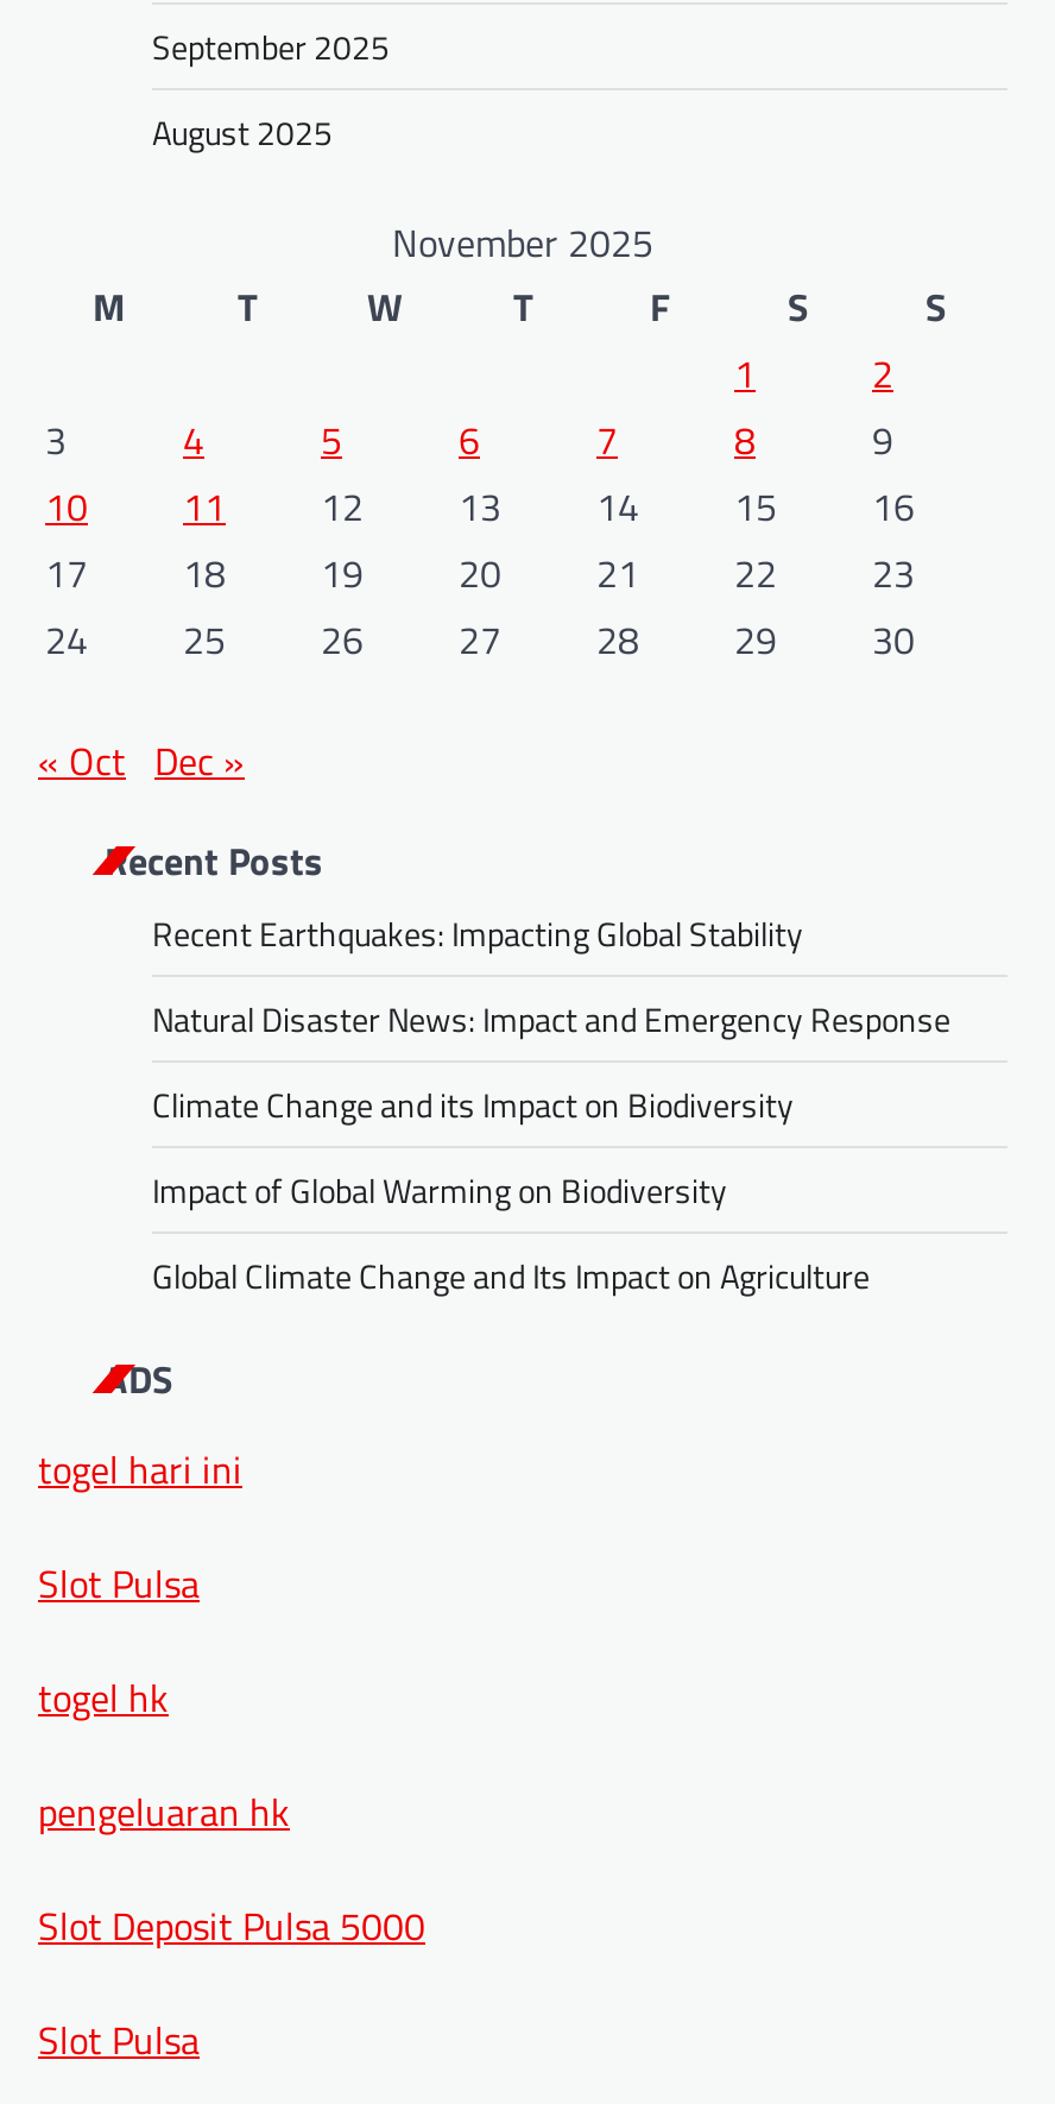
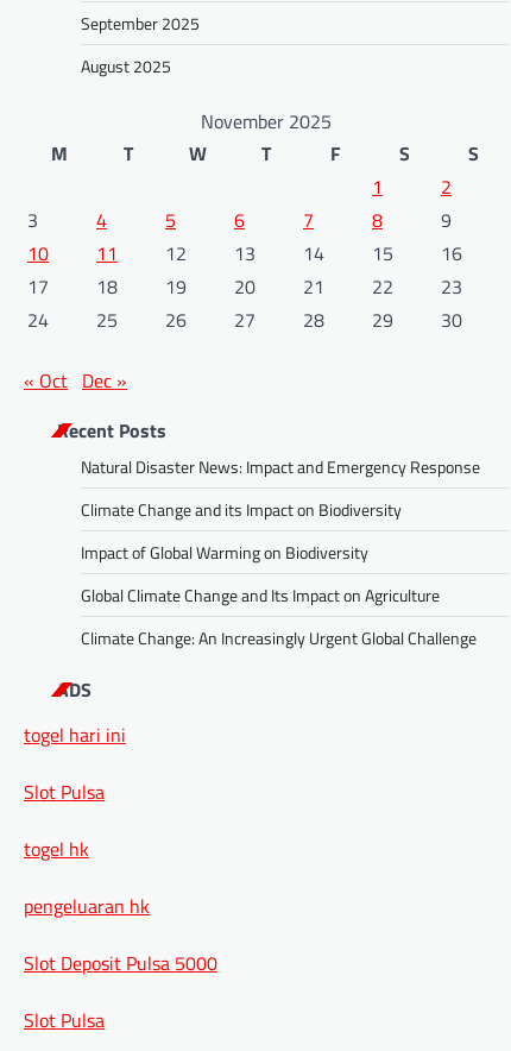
- Recent Earthquakes: Impacting Global Stability

moved up: Natural Disaster News: Impact and Emergency Response | Climate Change and its Impact on Biodiversity | Impact of Global Warming on Biodiversity | Global Climate Change and Its Impact on Agriculture

+ Climate Change: An Increasingly Urgent Global Challenge
